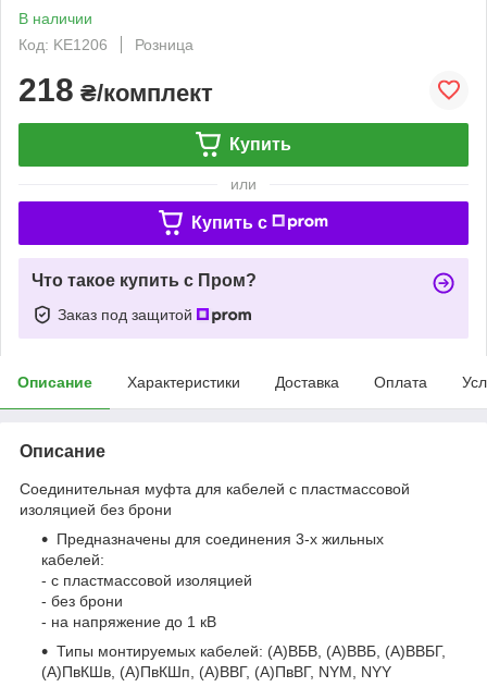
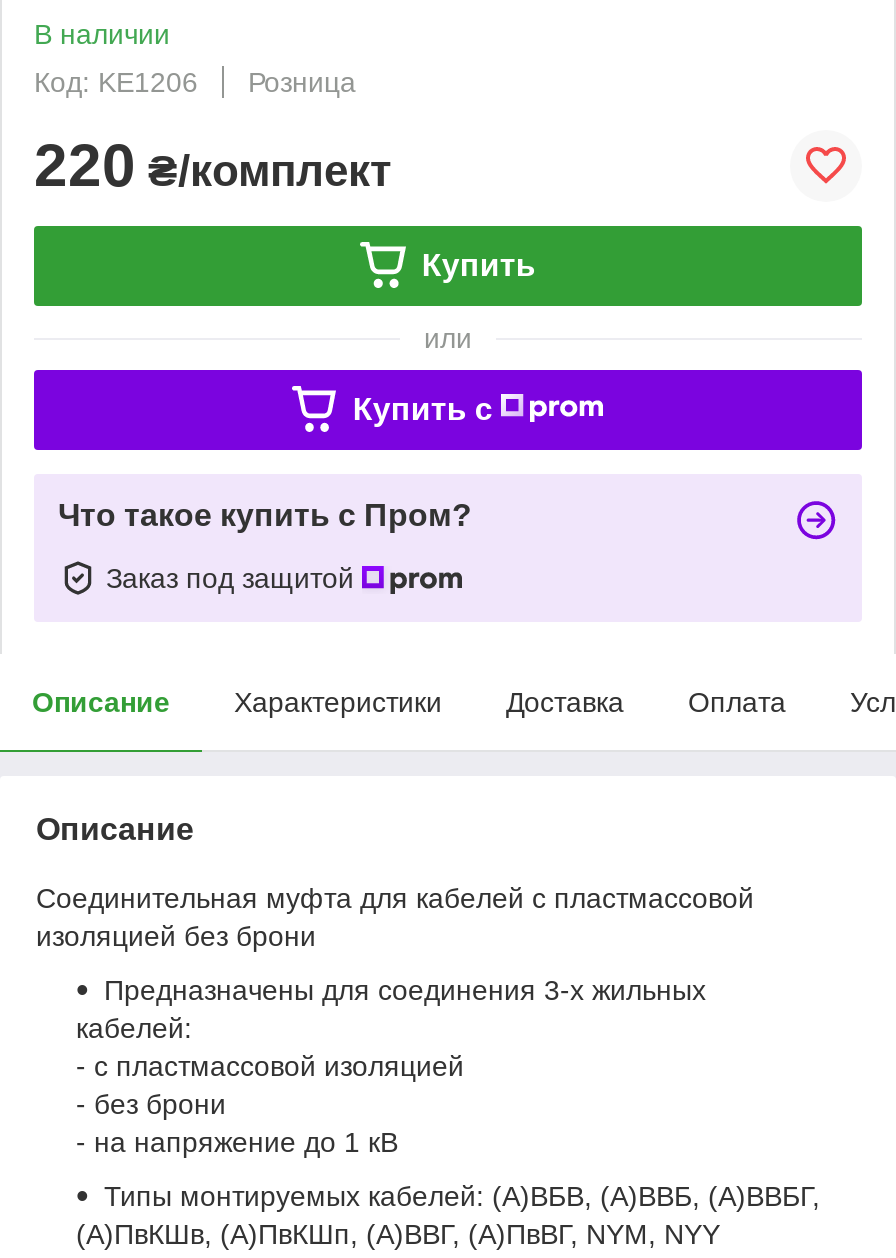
- 218 ₴/комплект
+ 220 ₴/комплект
